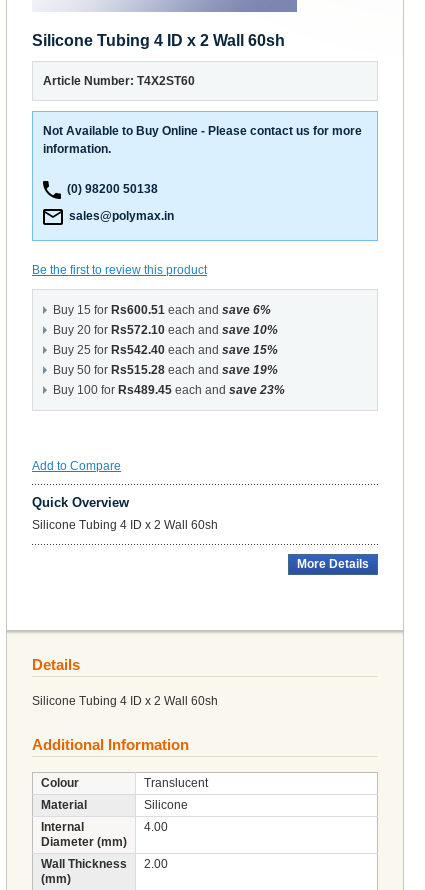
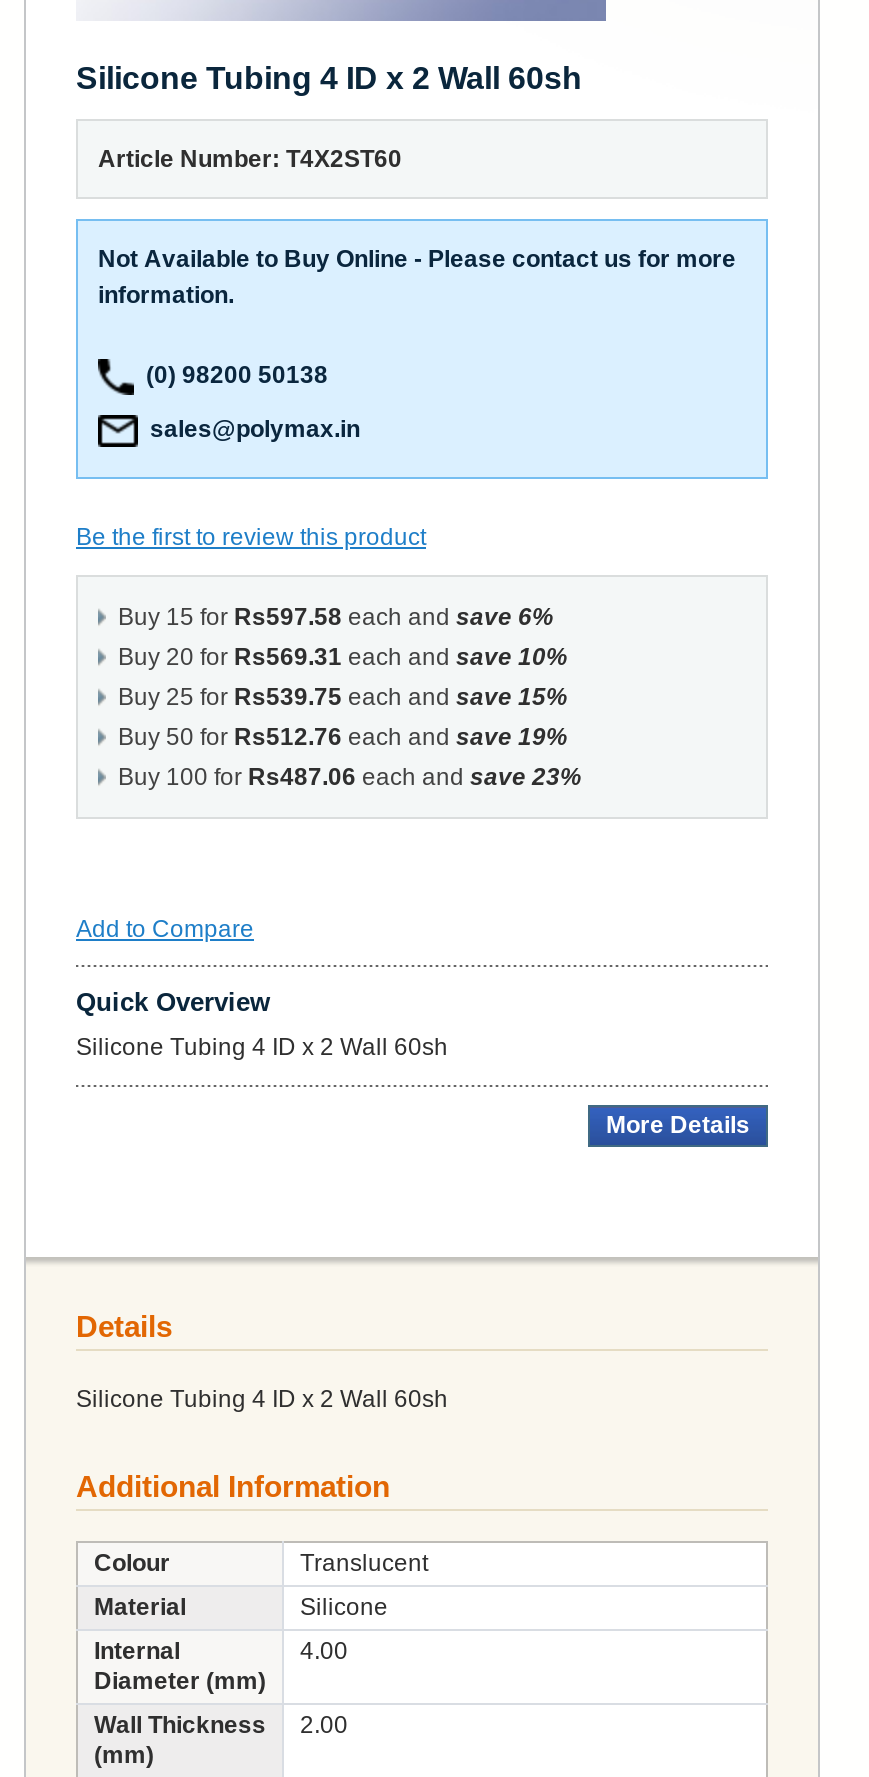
- Buy 15 for Rs600.51 each and save 6%
+ Buy 15 for Rs597.58 each and save 6%

- Buy 20 for Rs572.10 each and save 10%
+ Buy 20 for Rs569.31 each and save 10%

- Buy 25 for Rs542.40 each and save 15%
+ Buy 25 for Rs539.75 each and save 15%

- Buy 50 for Rs515.28 each and save 19%
+ Buy 50 for Rs512.76 each and save 19%

- Buy 100 for Rs489.45 each and save 23%
+ Buy 100 for Rs487.06 each and save 23%
